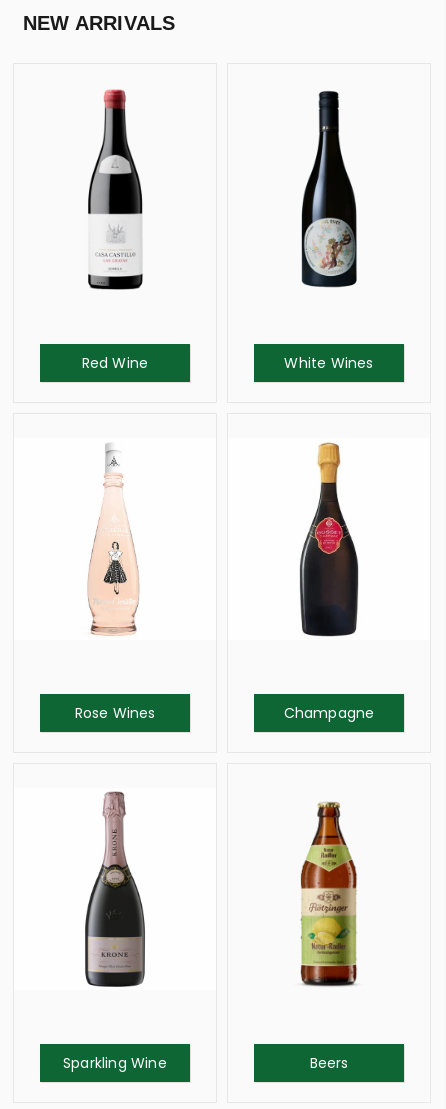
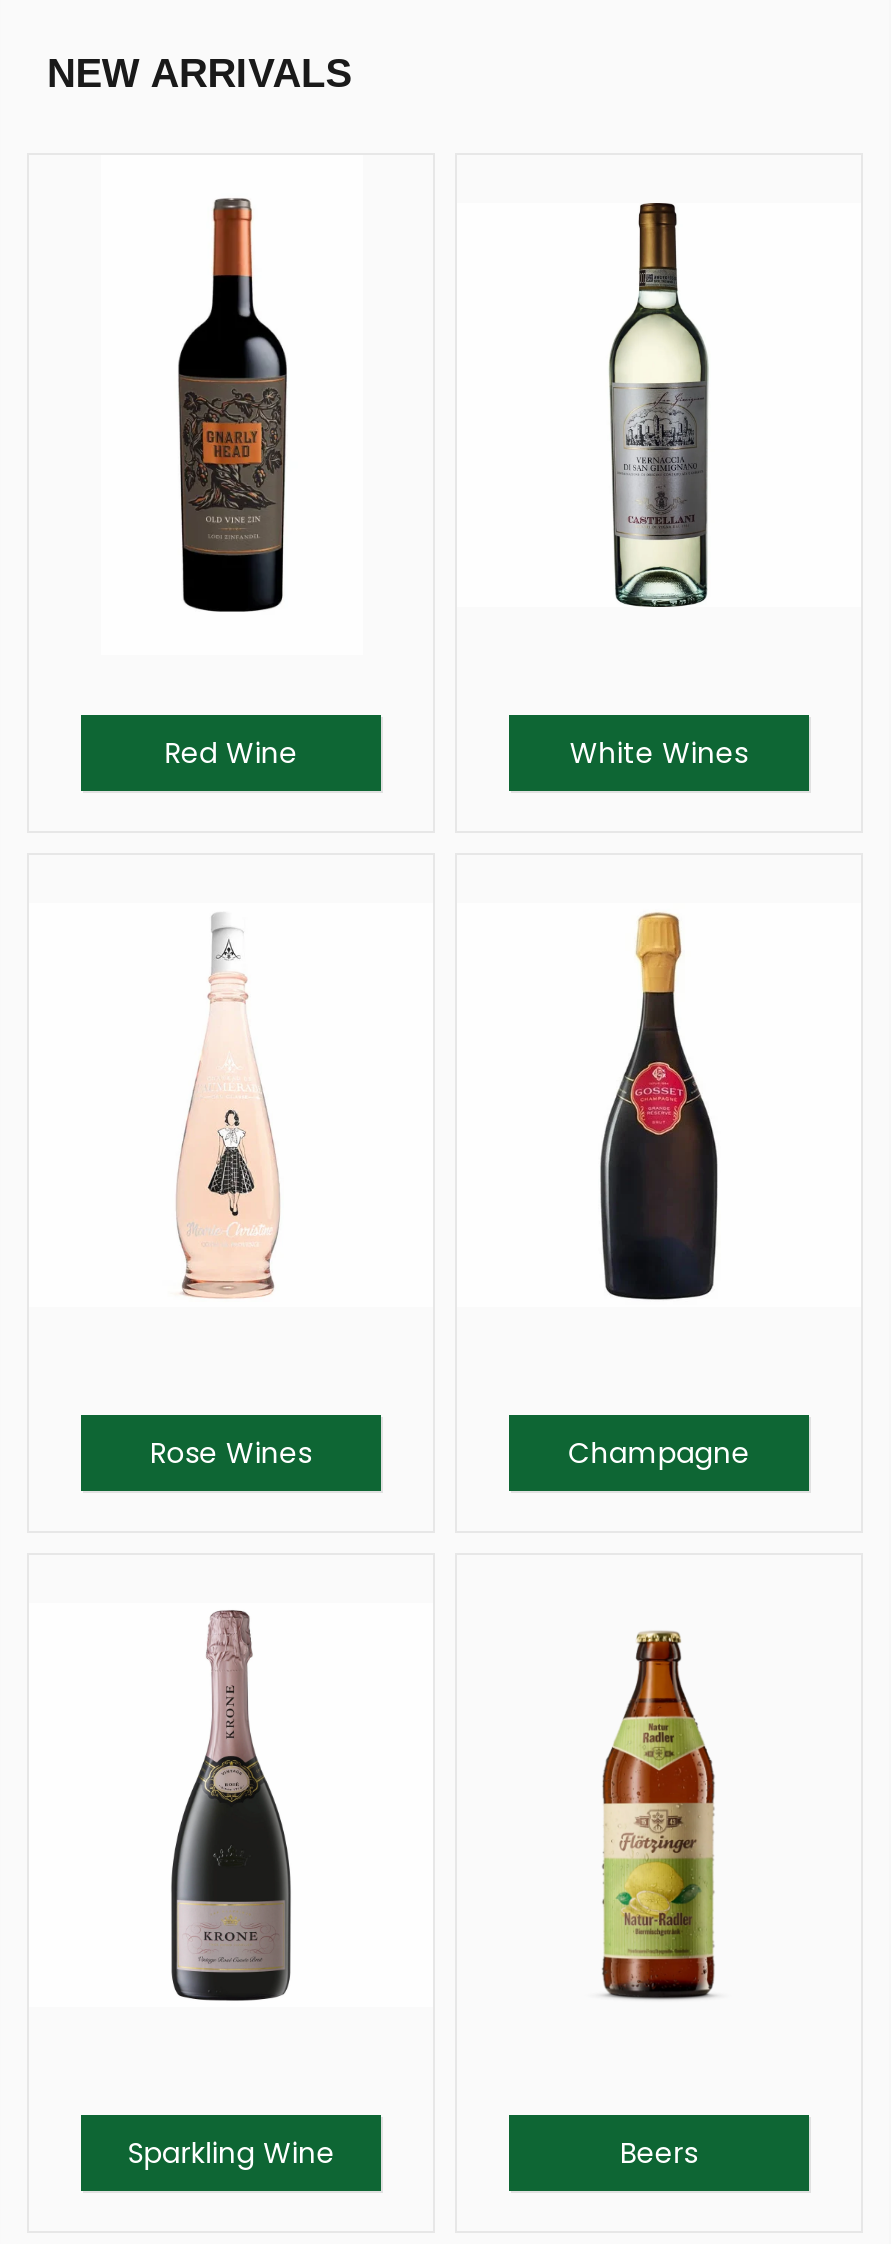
- [image]
+ [image]

- [image]
+ [image]
